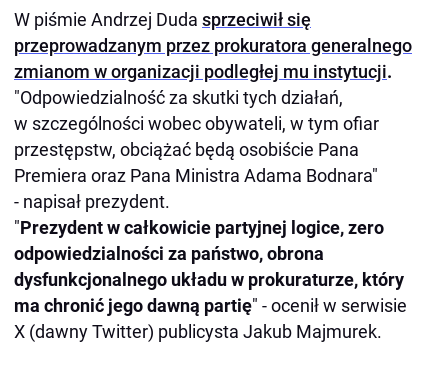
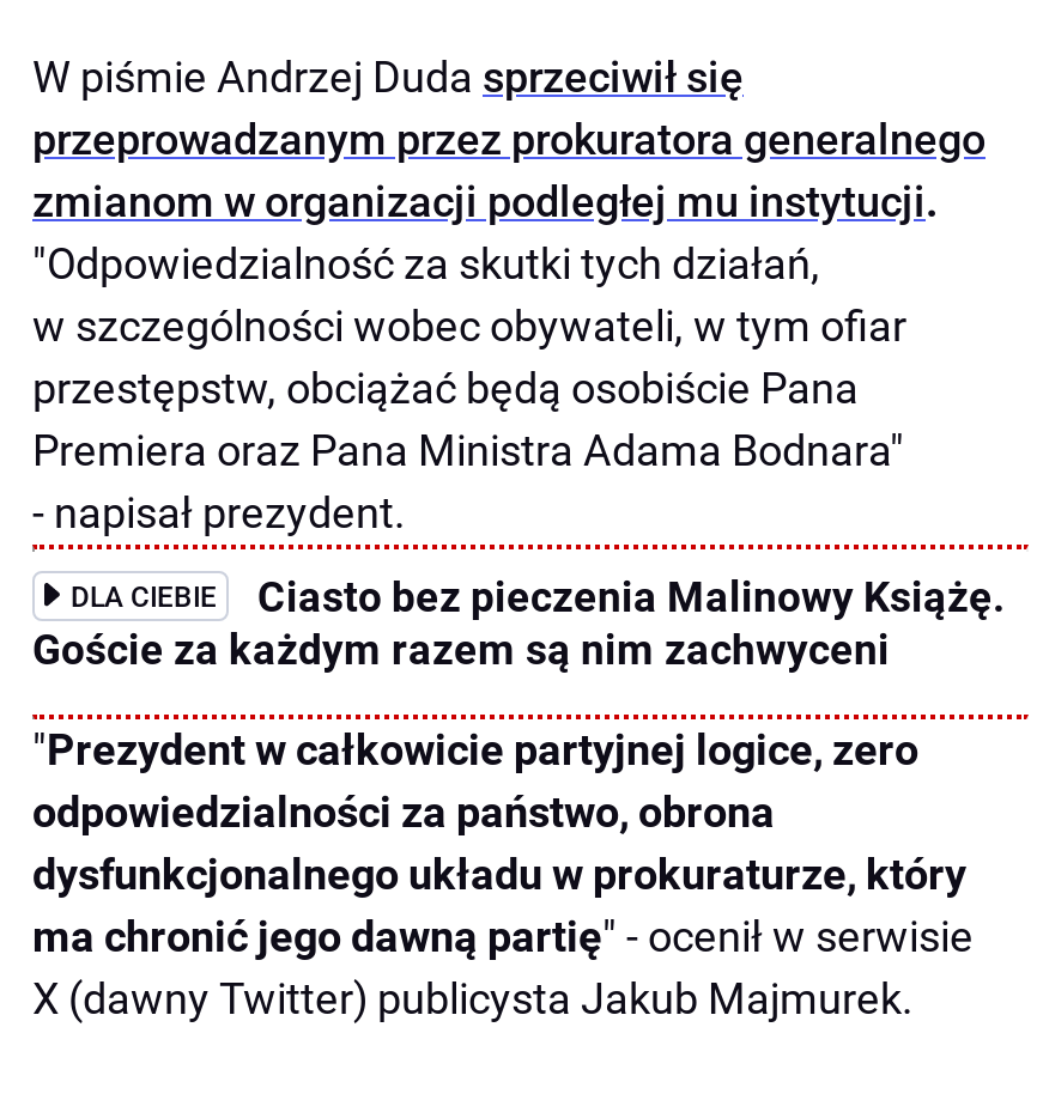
+ DLA CIEBIE
+ Ciasto bez pieczenia Malinowy Książę.
+ Goście za każdym razem są nim zachwyceni
